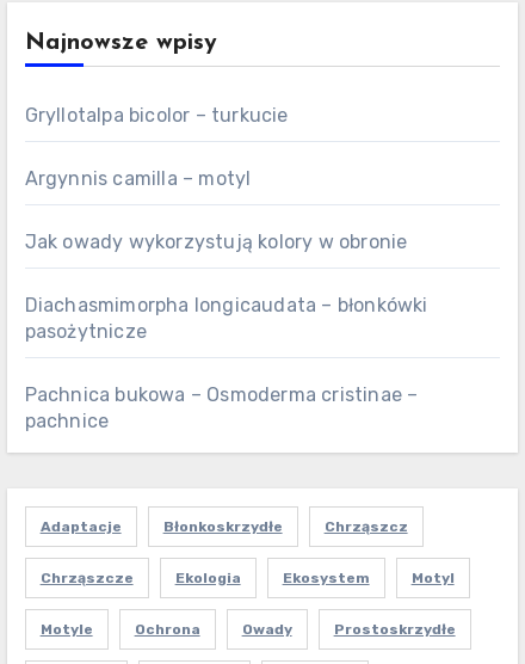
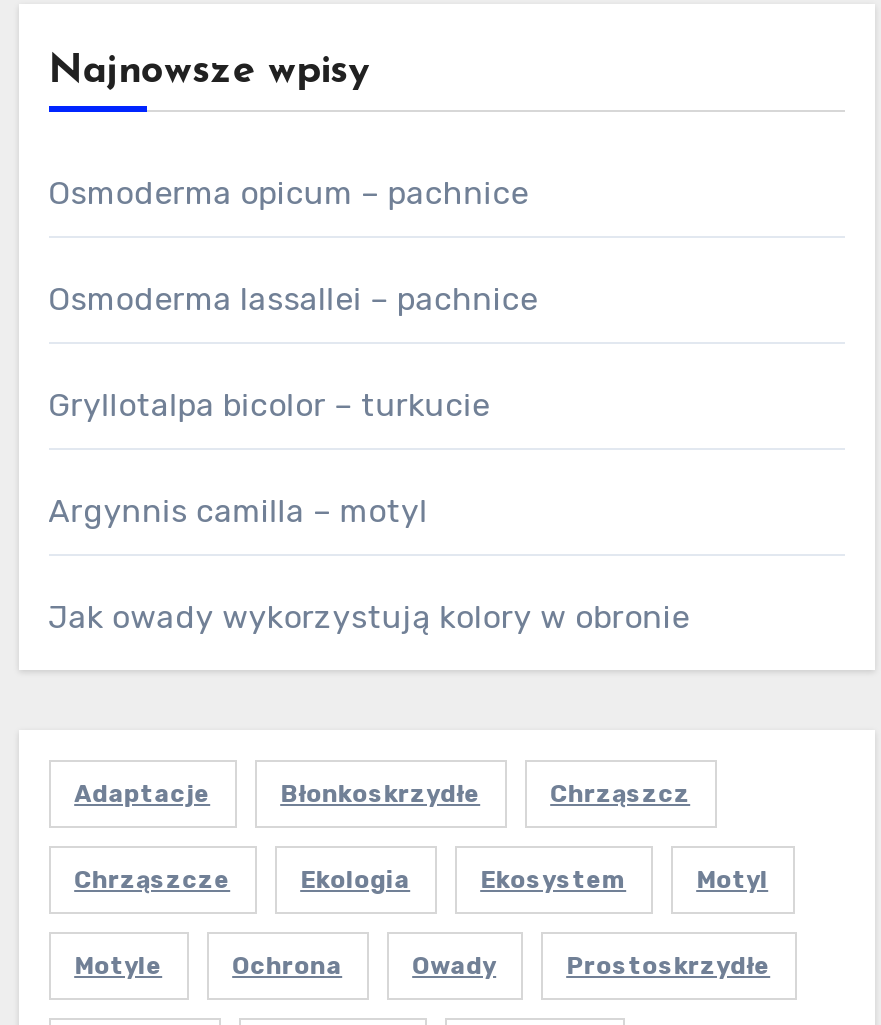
+ Osmoderma opicum – pachnice
+ Osmoderma lassallei – pachnice

moved down: Gryllotalpa bicolor – turkucie | Argynnis camilla – motyl | Jak owady wykorzystują kolory w obronie

- Diachasmimorpha longicaudata – błonkówki
- pasożytnicze
- Pachnica bukowa – Osmoderma cristinae –
- pachnice
